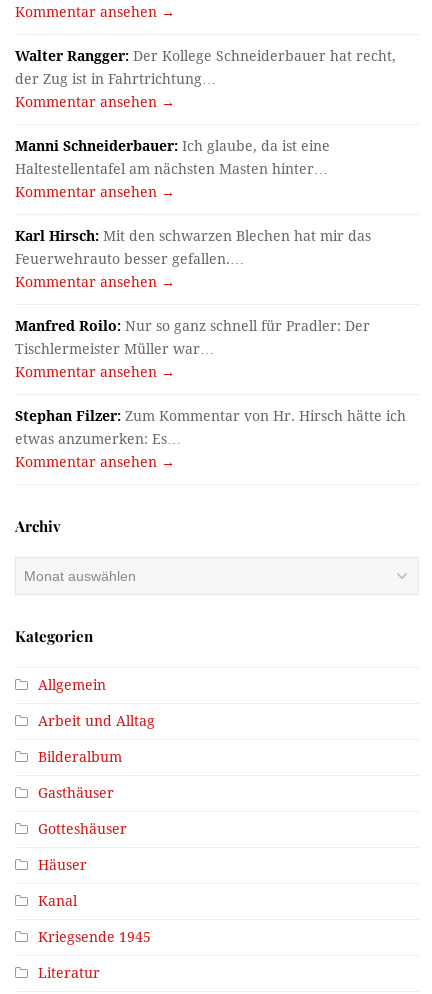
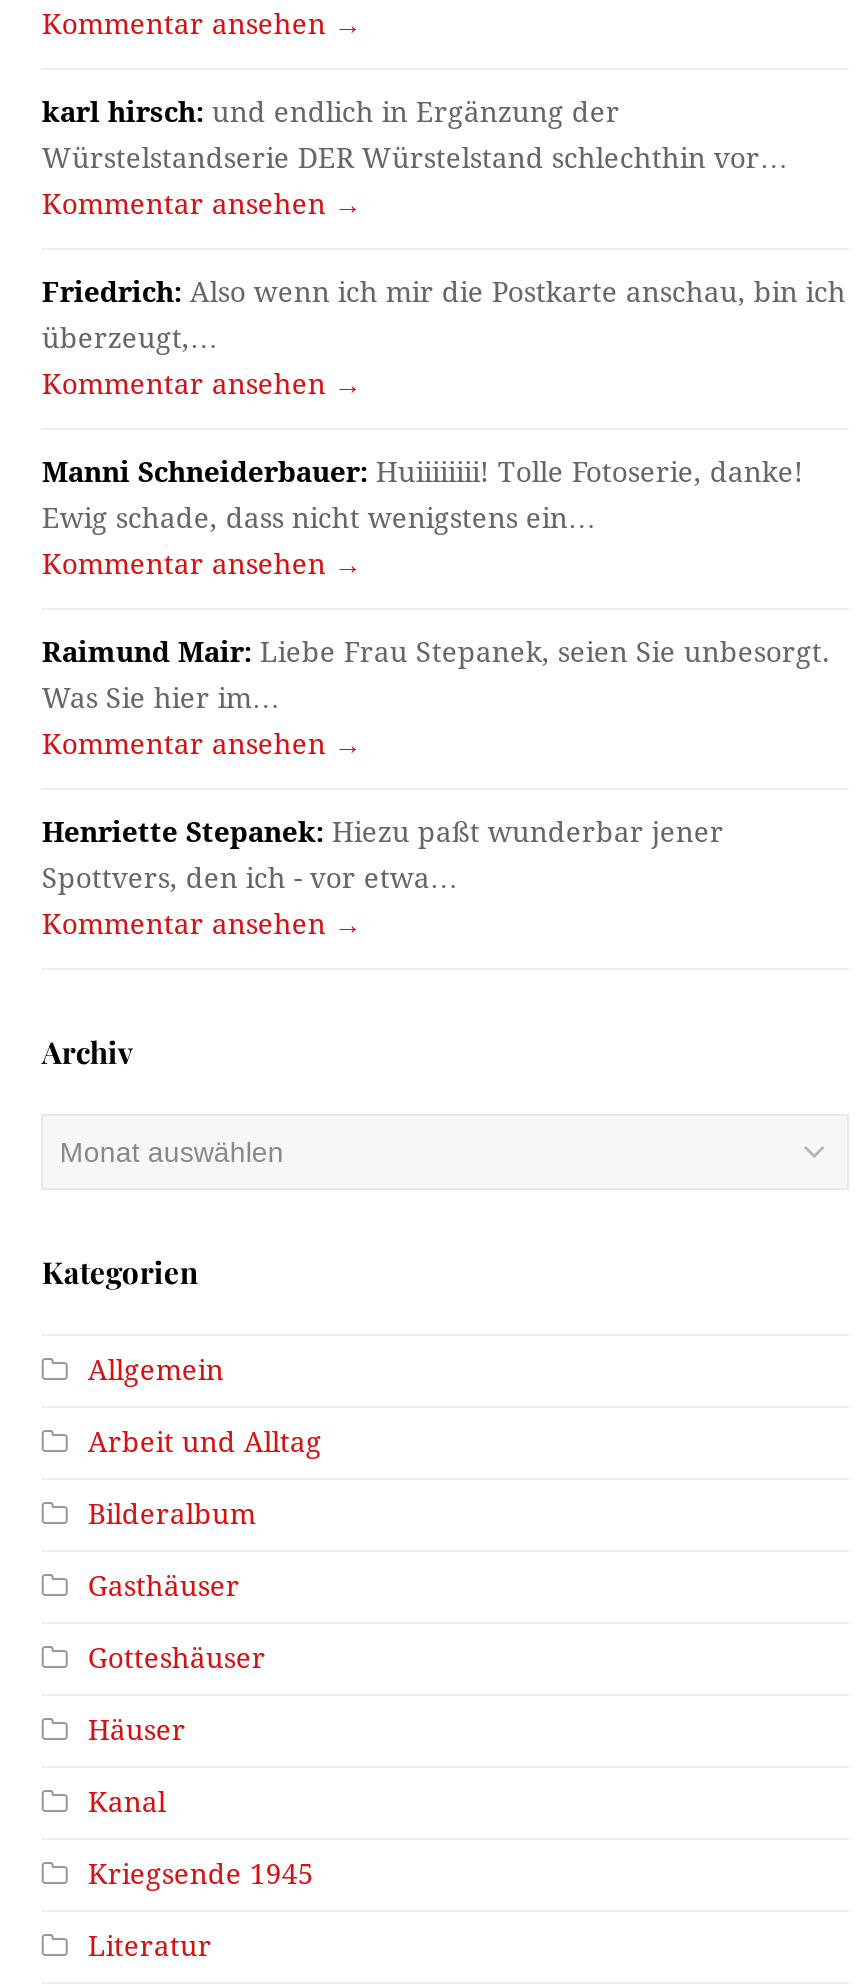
- Walter Rangger: Der Kollege Schneiderbauer hat recht,
- der Zug ist in Fahrtrichtung…
+ karl hirsch: und endlich in Ergänzung der
+ Würstelstandserie DER Würstelstand schlechthin vor…

- Manni Schneiderbauer: Ich glaube, da ist eine
- Haltestellentafel am nächsten Masten hinter…
+ Friedrich: Also wenn ich mir die Postkarte anschau, bin ich
+ überzeugt,…

- Karl Hirsch: Mit den schwarzen Blechen hat mir das
- Feuerwehrauto besser gefallen.…
+ Manni Schneiderbauer: Huiiiiiiii! Tolle Fotoserie, danke!
+ Ewig schade, dass nicht wenigstens ein…

- Manfred Roilo: Nur so ganz schnell für Pradler: Der
- Tischlermeister Müller war…
+ Raimund Mair: Liebe Frau Stepanek, seien Sie unbesorgt.
+ Was Sie hier im…

- Stephan Filzer: Zum Kommentar von Hr. Hirsch hätte ich
- etwas anzumerken: Es…
+ Henriette Stepanek: Hiezu paßt wunderbar jener
+ Spottvers, den ich - vor etwa…
